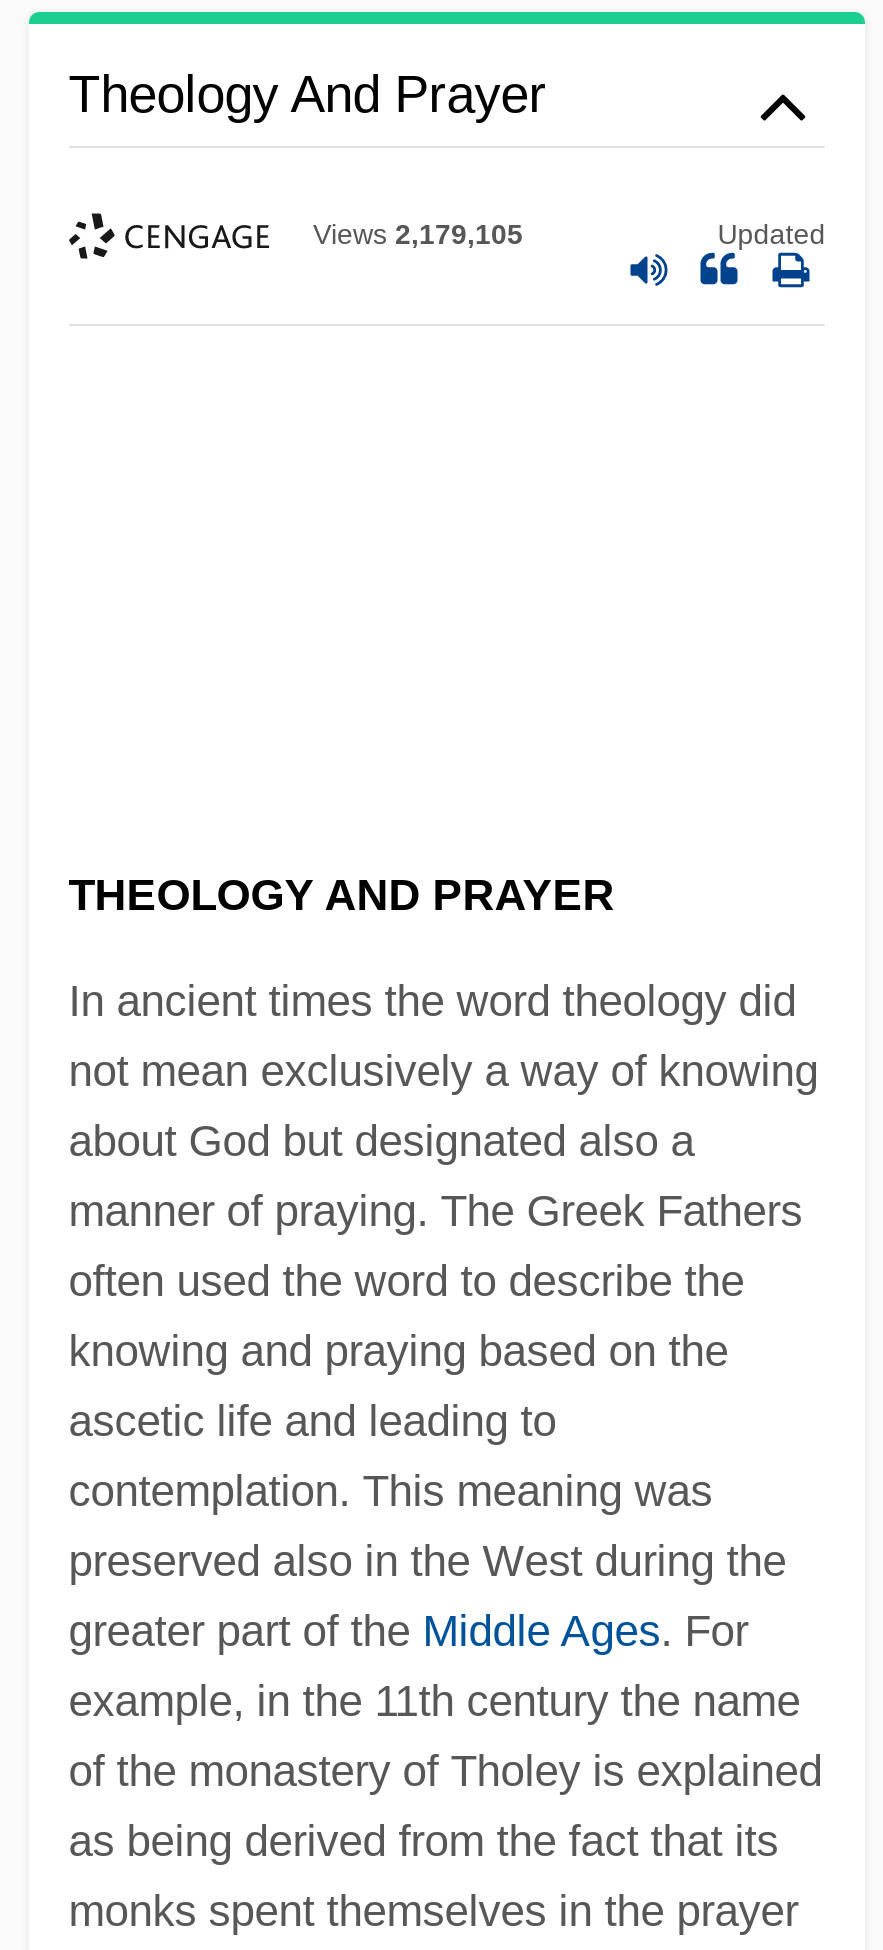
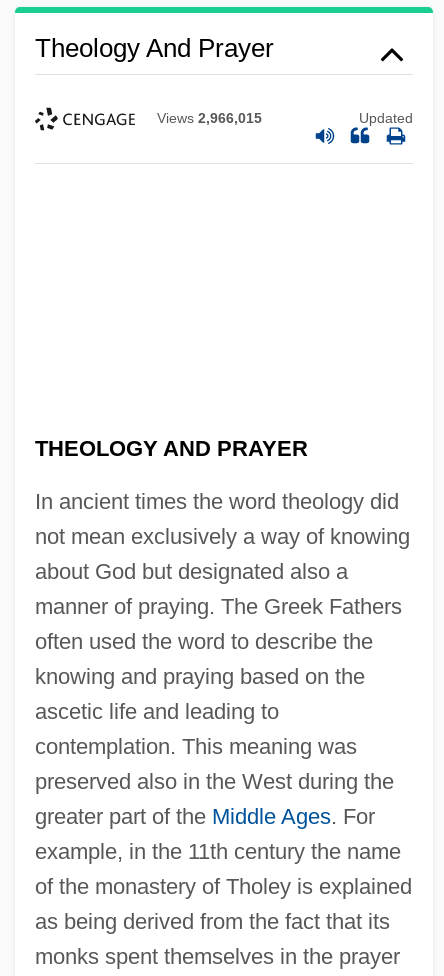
- Views 2,179,105
+ Views 2,966,015
